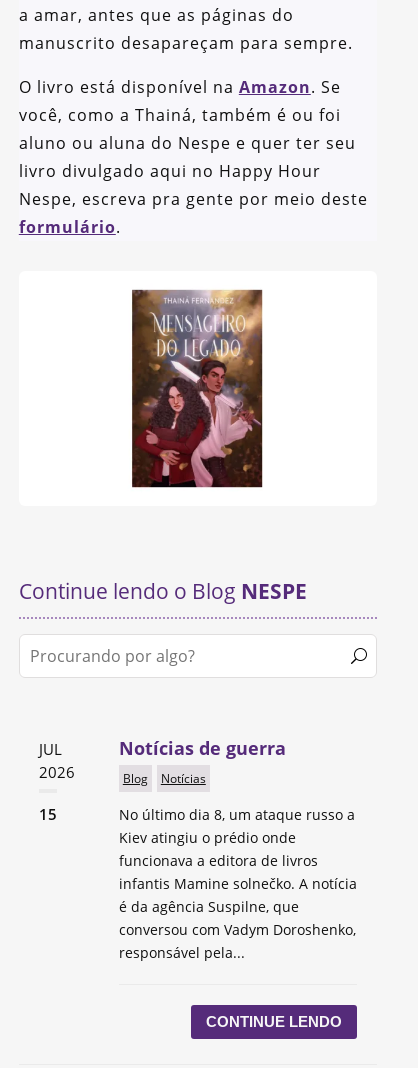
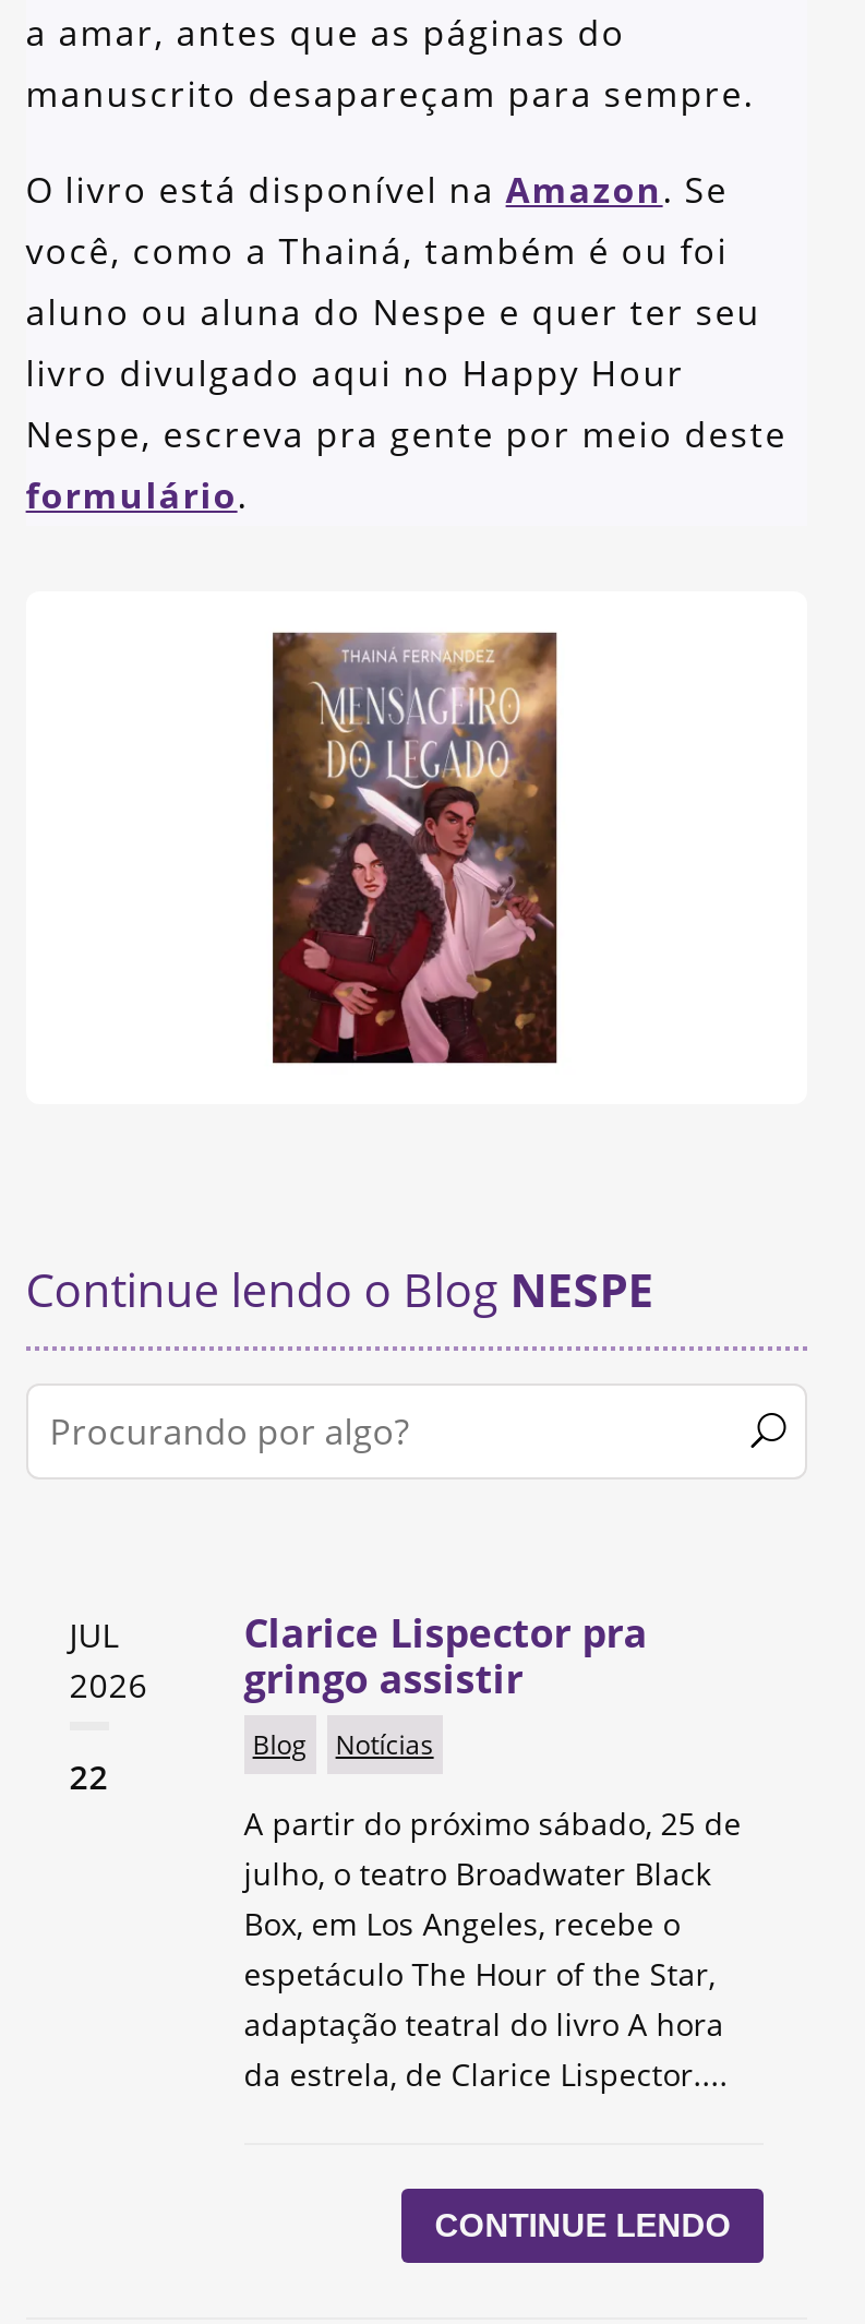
- Notícias de guerra
+ Clarice Lispector pra
+ gringo assistir

moved down: Blog | Notícias

- 15
+ 22

- No último dia 8, um ataque russo a
- Kiev atingiu o prédio onde
- funcionava a editora de livros
- infantis Mamine solnečko. A notícia
- é da agência Suspilne, que
- conversou com Vadym Doroshenko,
- responsável pela...
+ A partir do próximo sábado, 25 de
+ julho, o teatro Broadwater Black
+ Box, em Los Angeles, recebe o
+ espetáculo The Hour of the Star,
+ adaptação teatral do livro A hora
+ da estrela, de Clarice Lispector....
